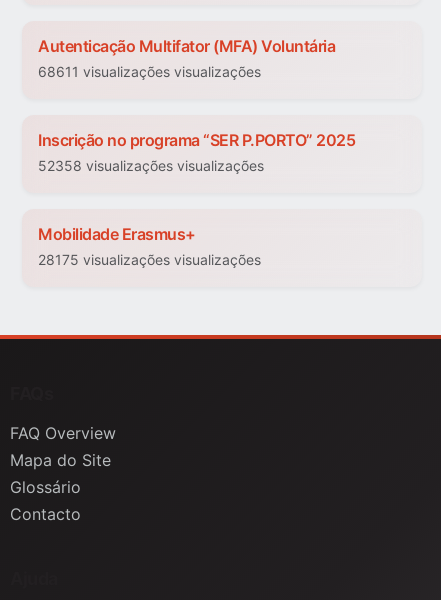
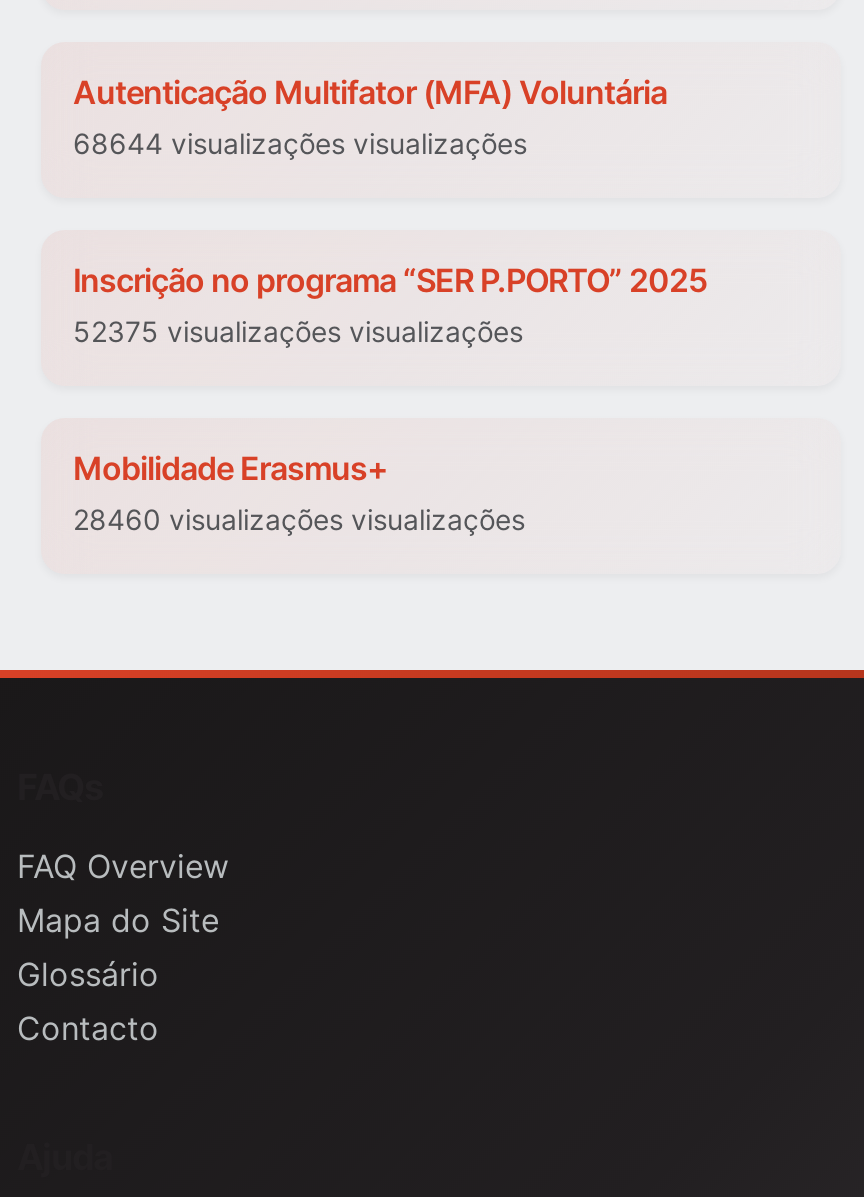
- 68611 visualizações visualizações
+ 68644 visualizações visualizações

- 52358 visualizações visualizações
+ 52375 visualizações visualizações

- 28175 visualizações visualizações
+ 28460 visualizações visualizações
